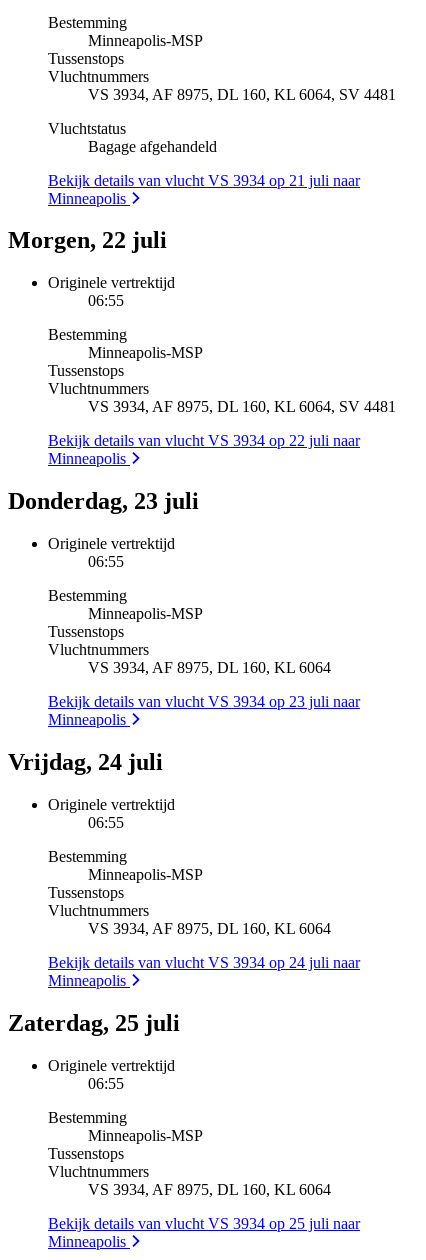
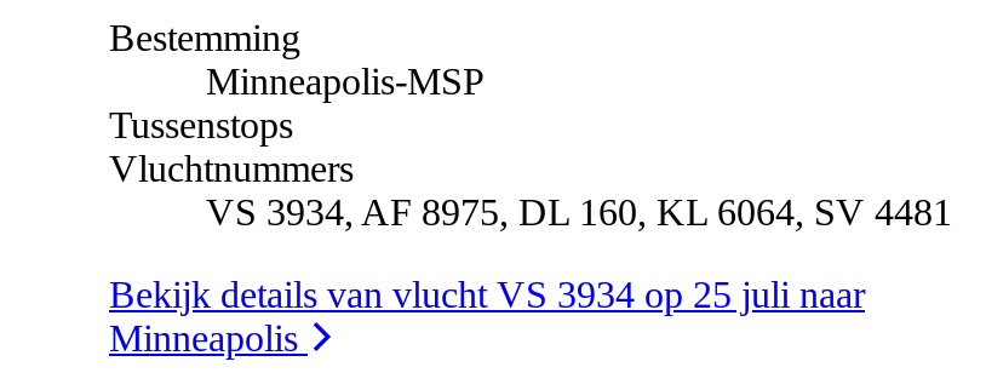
- Vluchtstatus
- Bagage afgehandeld
- Bekijk details van vlucht VS 3934 op 21 juli naar
- Minneapolis
- Morgen, 22 juli
- Originele vertrektijd
- 06:55
- Bestemming
- Minneapolis-MSP
- Tussenstops
- Vluchtnummers
- VS 3934, AF 8975, DL 160, KL 6064, SV 4481
- Bekijk details van vlucht VS 3934 op 22 juli naar
- Minneapolis
- Donderdag, 23 juli
- Originele vertrektijd
- 06:55
- Bestemming
- Minneapolis-MSP
- Tussenstops
- Vluchtnummers
- VS 3934, AF 8975, DL 160, KL 6064
- Bekijk details van vlucht VS 3934 op 23 juli naar
- Minneapolis
- Vrijdag, 24 juli
- Originele vertrektijd
- 06:55
- Bestemming
- Minneapolis-MSP
- Tussenstops
- Vluchtnummers
- VS 3934, AF 8975, DL 160, KL 6064
- Bekijk details van vlucht VS 3934 op 24 juli naar
- Minneapolis
- Zaterdag, 25 juli
- Originele vertrektijd
- 06:55
- Bestemming
- Minneapolis-MSP
- Tussenstops
- Vluchtnummers
- VS 3934, AF 8975, DL 160, KL 6064
